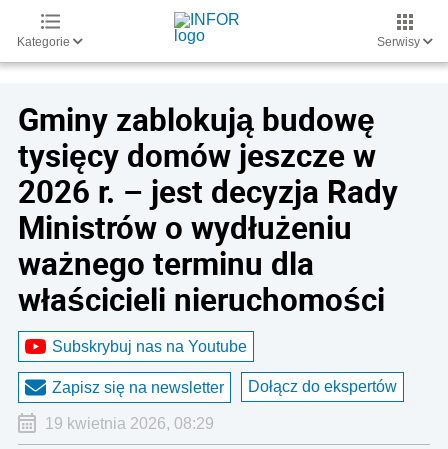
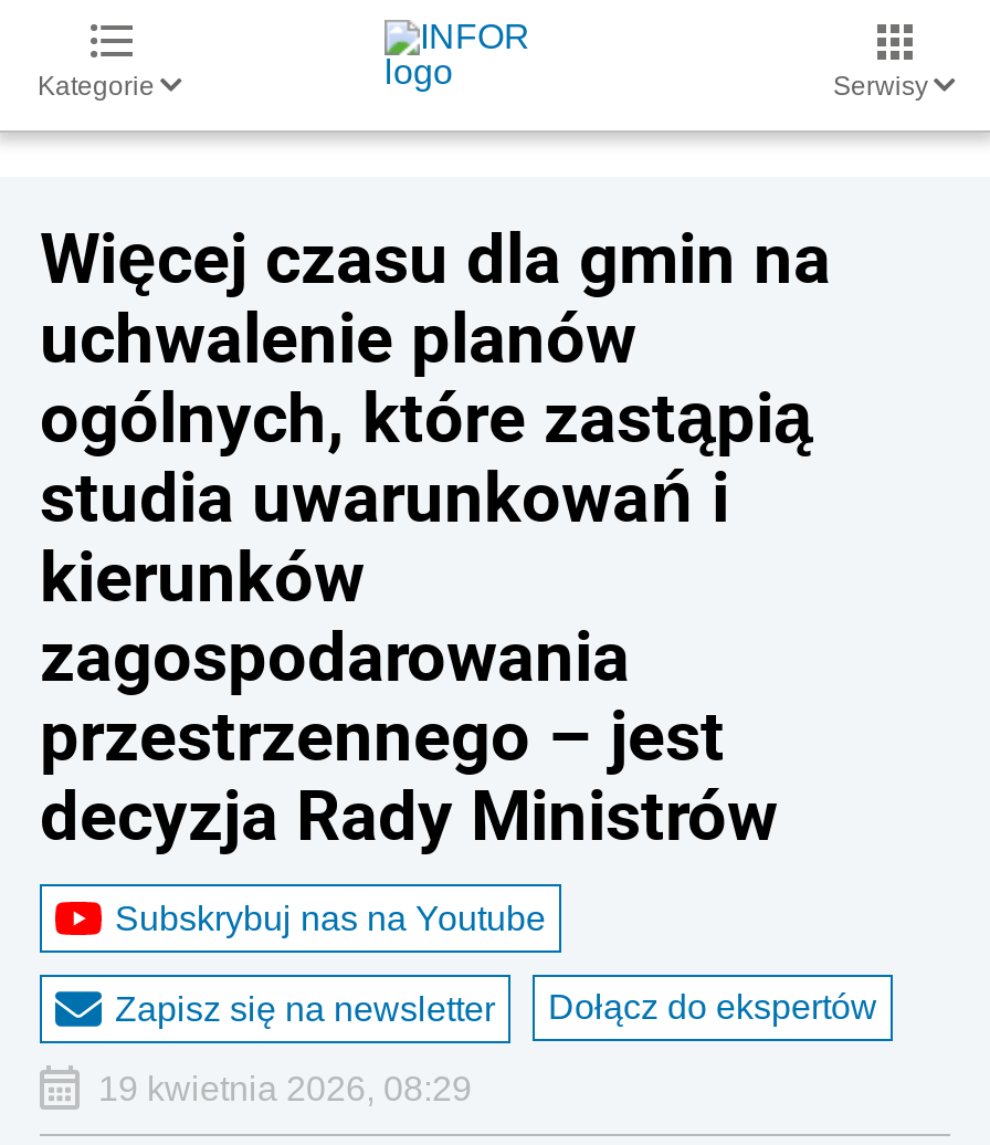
- Gminy zablokują budowę
- tysięcy domów jeszcze w
- 2026 r. – jest decyzja Rady
- Ministrów o wydłużeniu
- ważnego terminu dla
- właścicieli nieruchomości
+ Więcej czasu dla gmin na
+ uchwalenie planów
+ ogólnych, które zastąpią
+ studia uwarunkowań i
+ kierunków
+ zagospodarowania
+ przestrzennego – jest
+ decyzja Rady Ministrów
